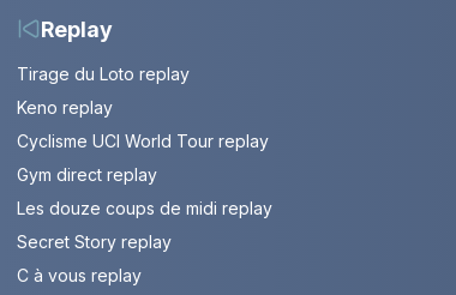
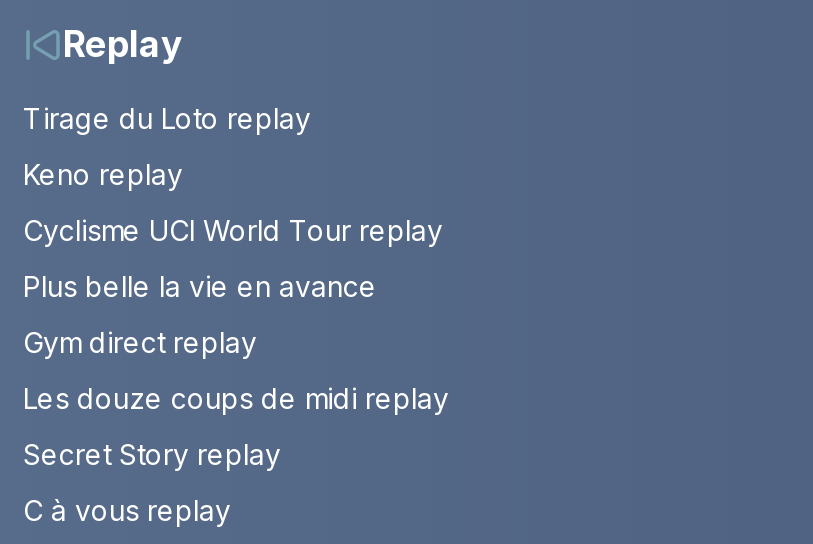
+ Plus belle la vie en avance
